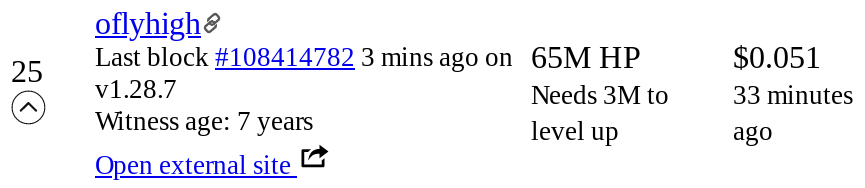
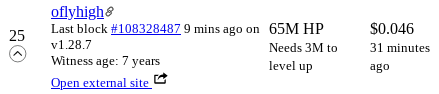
- Last block #108414782 3 mins ago on
+ Last block #108328487 9 mins ago on

- $0.051
+ $0.046

- 33 minutes
+ 31 minutes
